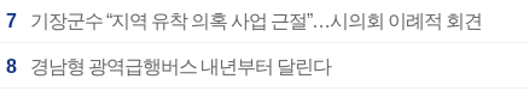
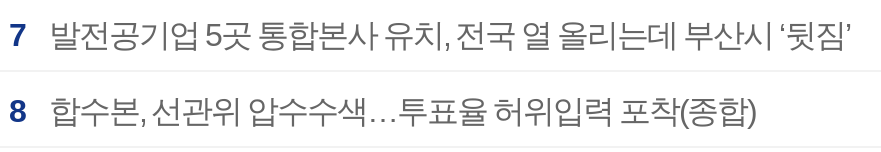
- 기장군수 “지역 유착 의혹 사업 근절”…시의회 이례적 회견
+ 발전공기업 5곳 통합본사 유치, 전국 열 올리는데 부산시 ‘뒷짐’

- 경남형 광역급행버스 내년부터 달린다
+ 합수본, 선관위 압수수색…투표율 허위입력 포착(종합)
